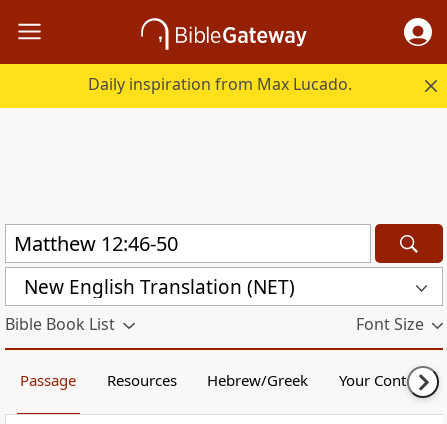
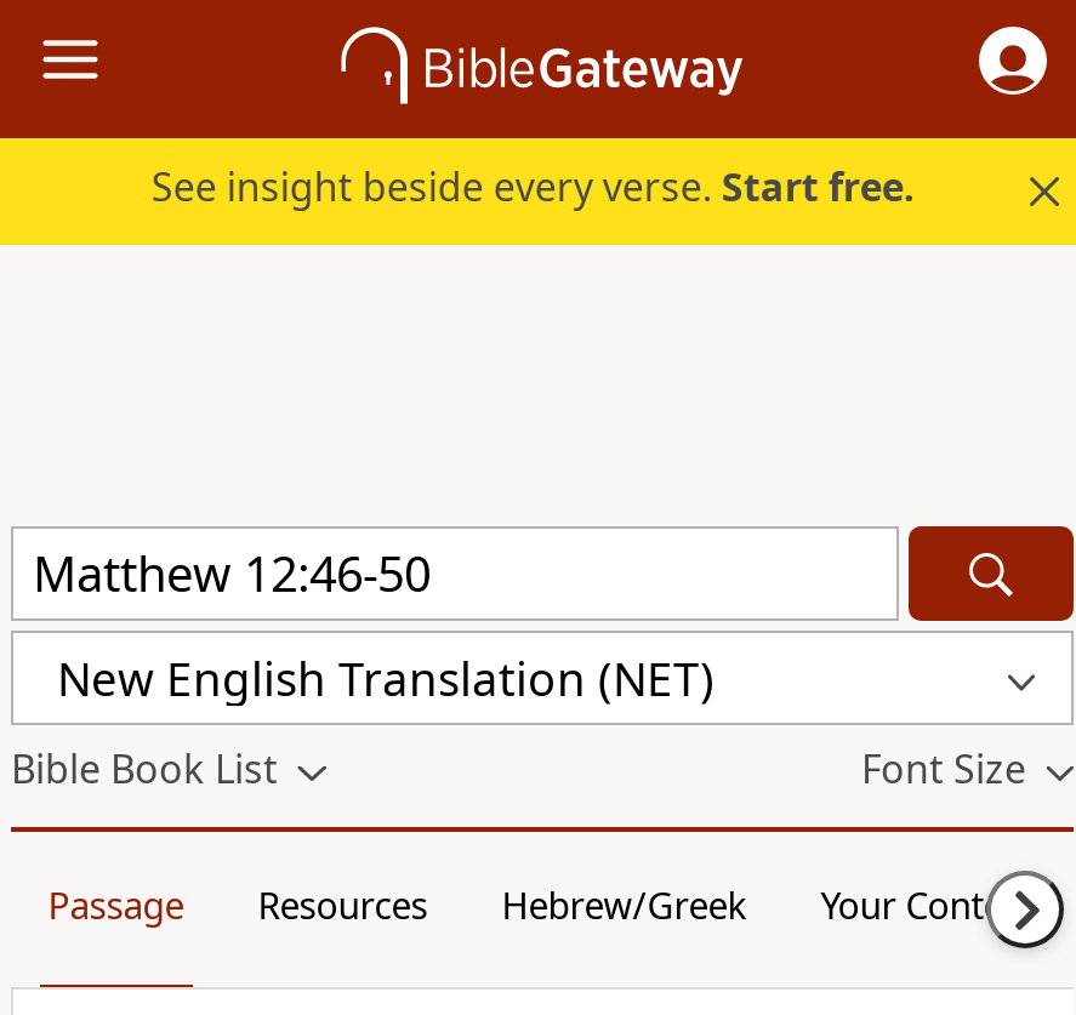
- Daily inspiration from Max Lucado.
+ See insight beside every verse. Start free.
